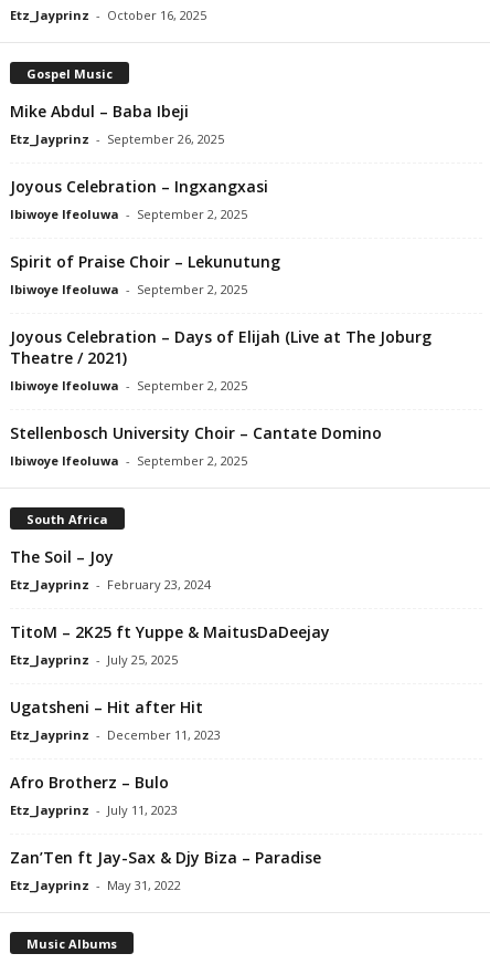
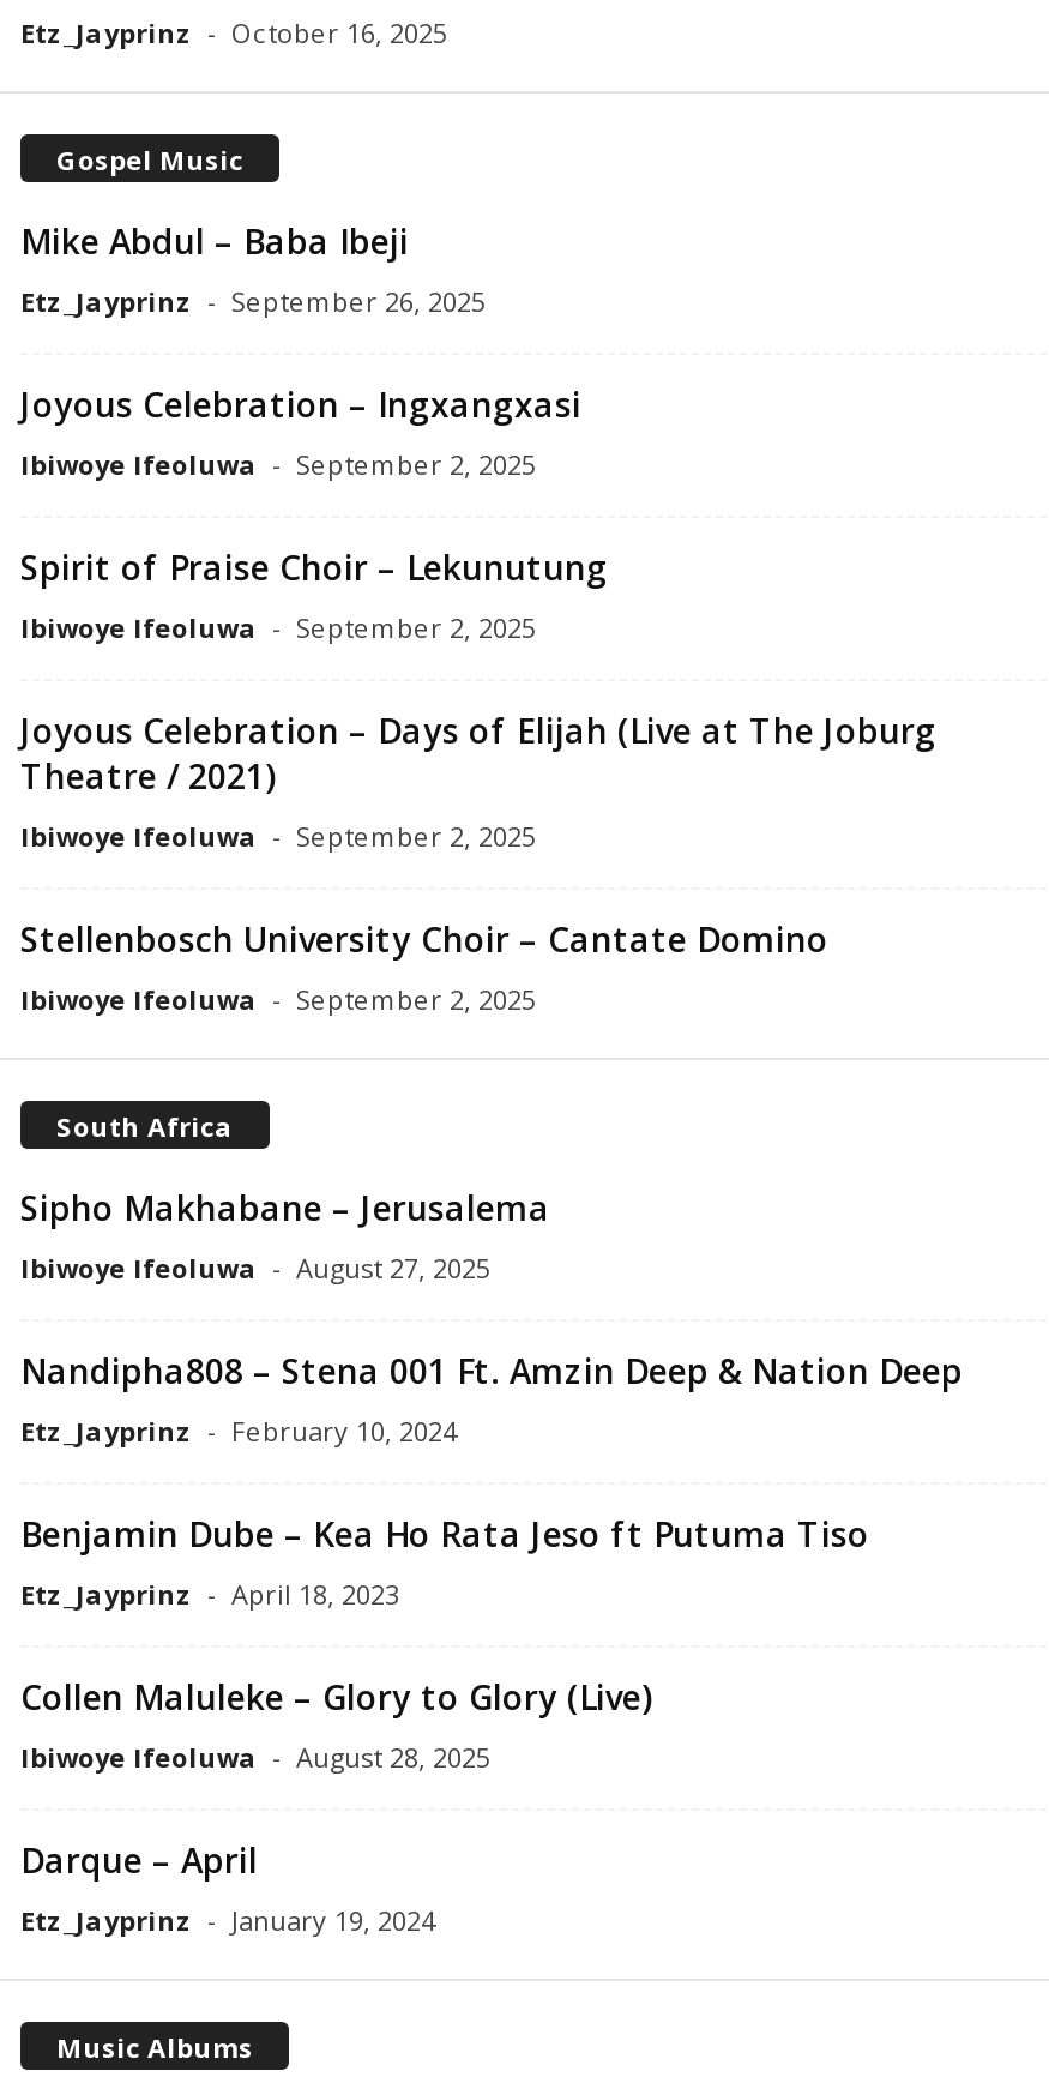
- The Soil – Joy
- Etz_Jayprinz - February 23, 2024
+ Sipho Makhabane – Jerusalema
+ Ibiwoye Ifeoluwa - August 27, 2025

- TitoM – 2K25 ft Yuppe & MaitusDaDeejay
- Etz_Jayprinz - July 25, 2025
+ Nandipha808 – Stena 001 Ft. Amzin Deep & Nation Deep
+ Etz_Jayprinz - February 10, 2024

- Ugatsheni – Hit after Hit
- Etz_Jayprinz - December 11, 2023
+ Benjamin Dube – Kea Ho Rata Jeso ft Putuma Tiso
+ Etz_Jayprinz - April 18, 2023

- Afro Brotherz – Bulo
- Etz_Jayprinz - July 11, 2023
+ Collen Maluleke – Glory to Glory (Live)
+ Ibiwoye Ifeoluwa - August 28, 2025

- Zan’Ten ft Jay-Sax & Djy Biza – Paradise
- Etz_Jayprinz - May 31, 2022
+ Darque – April
+ Etz_Jayprinz - January 19, 2024
